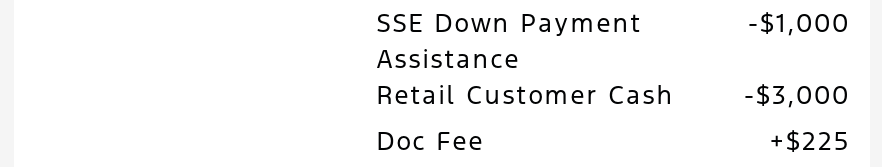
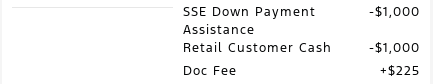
- $3,000
+ $1,000
